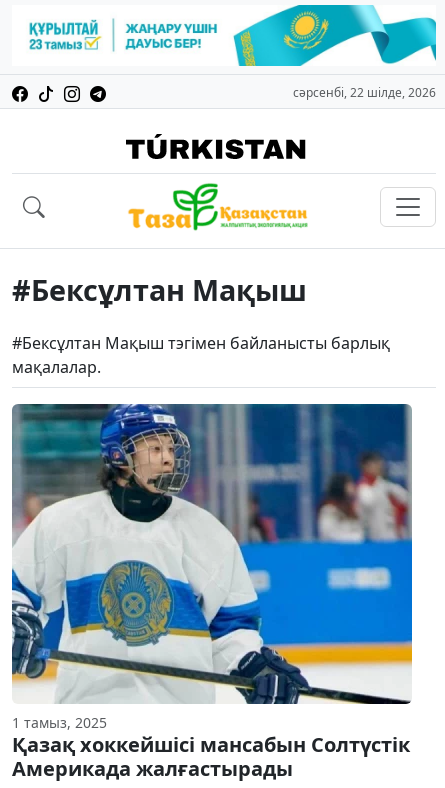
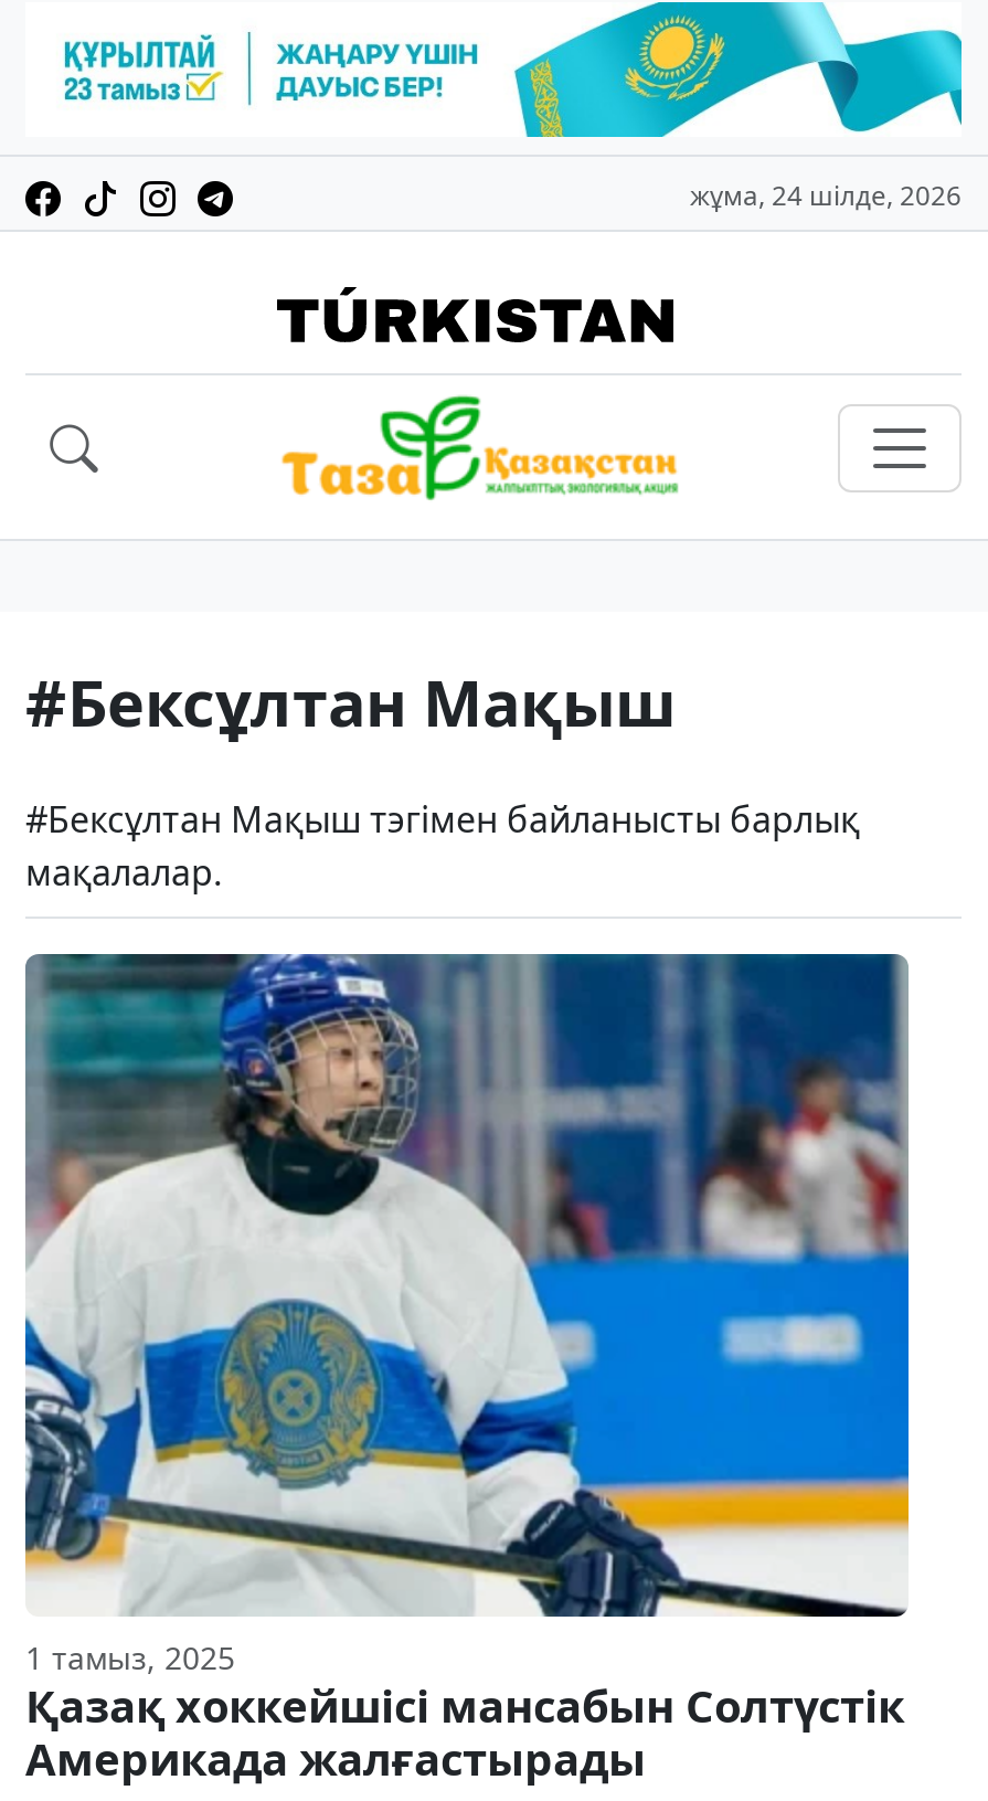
- сәрсенбі, 22 шілде, 2026
+ жұма, 24 шілде, 2026
